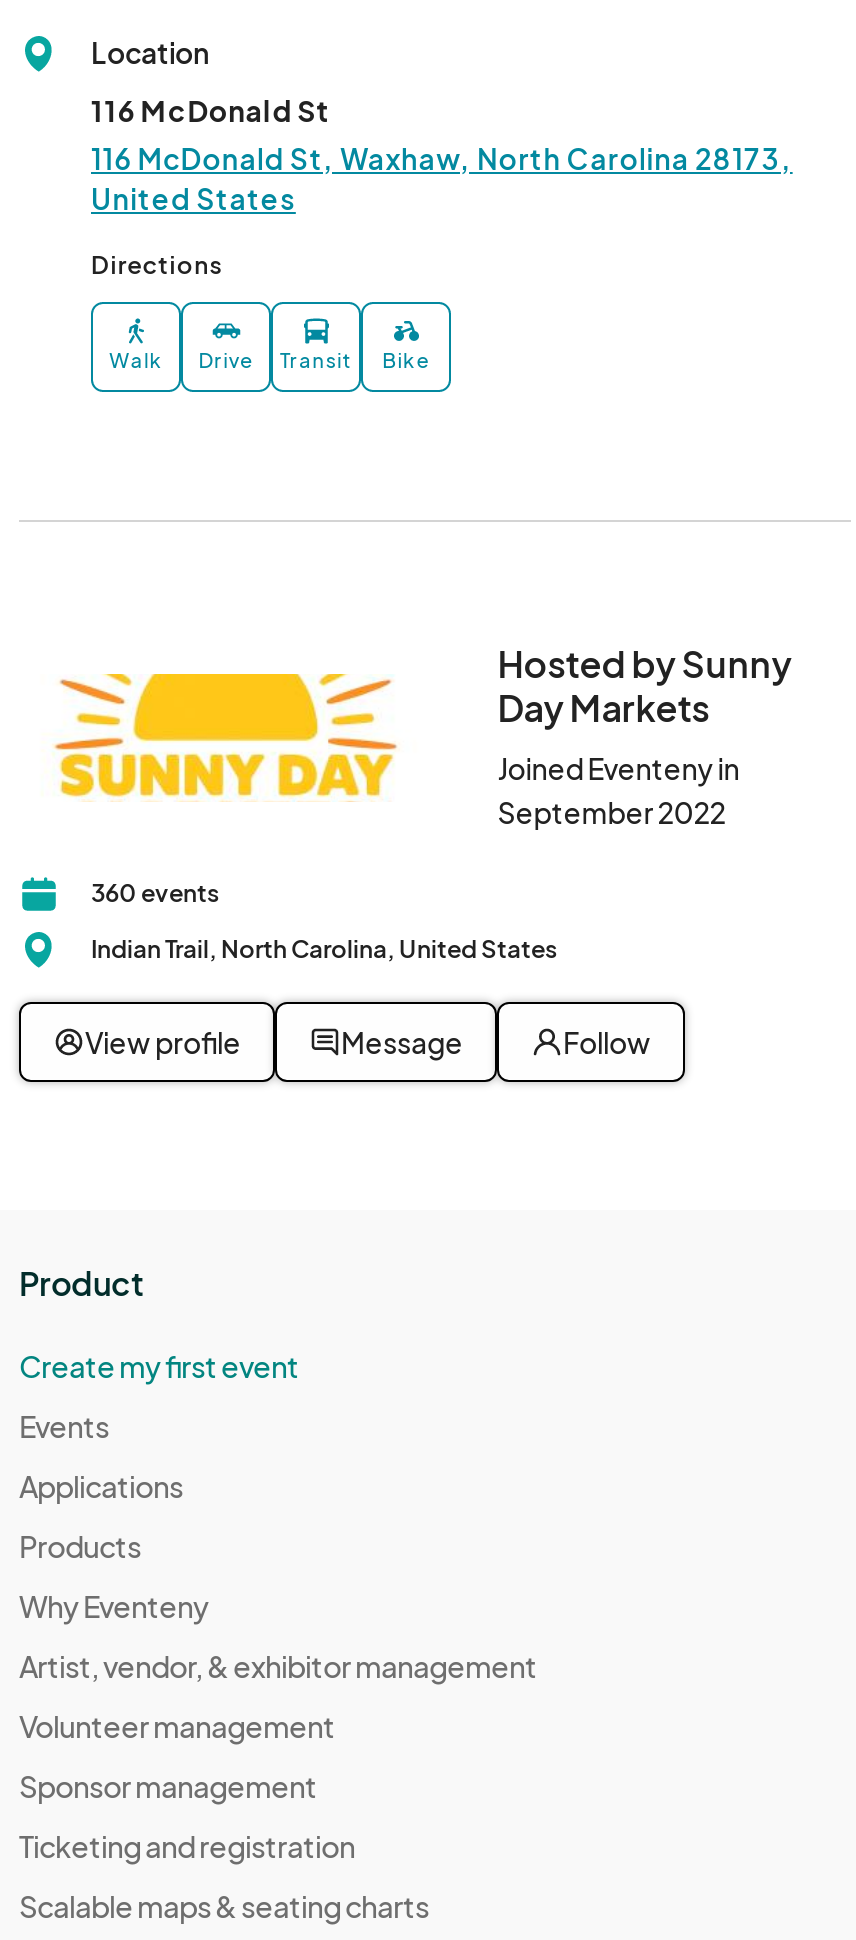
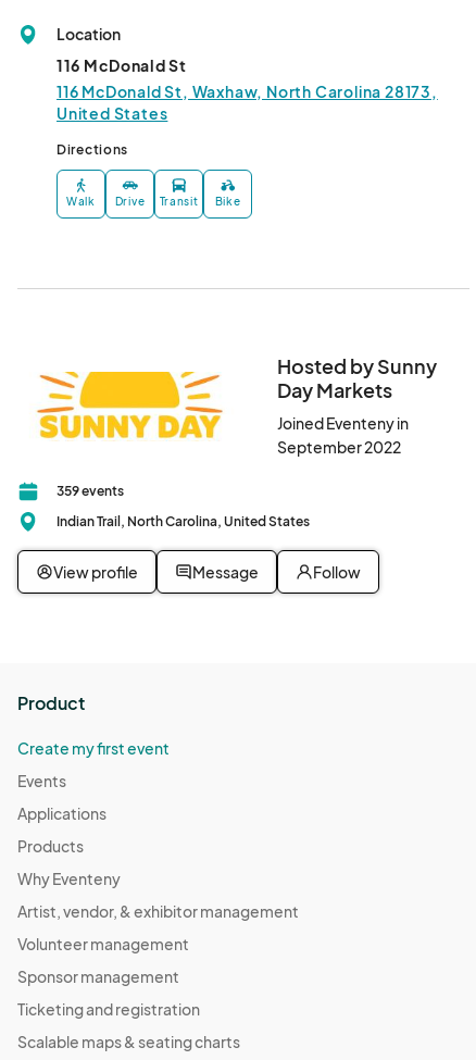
- 360 events
+ 359 events
